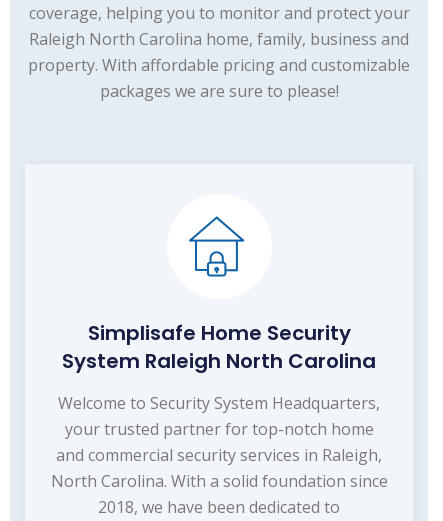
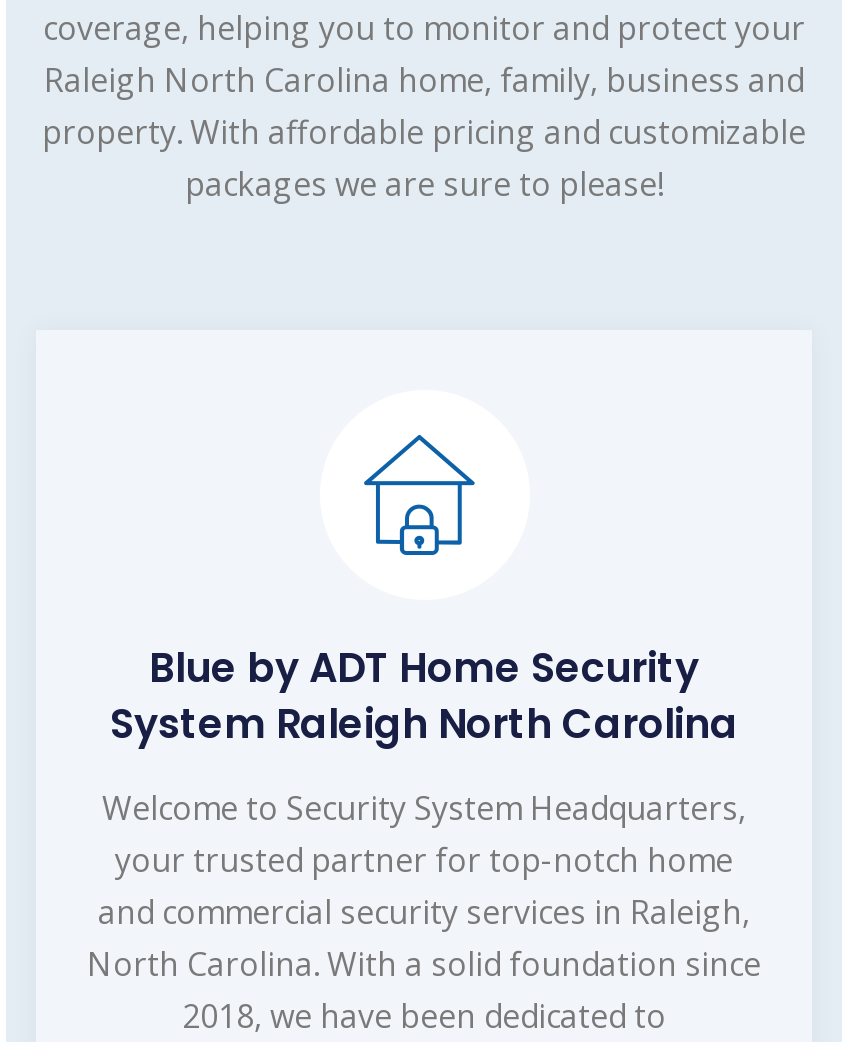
- Simplisafe Home Security
+ Blue by ADT Home Security
